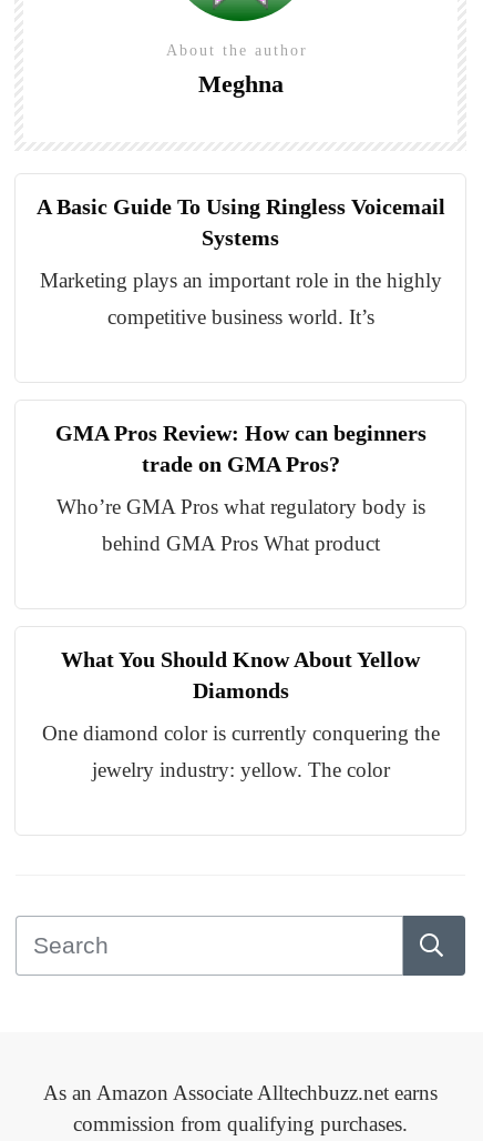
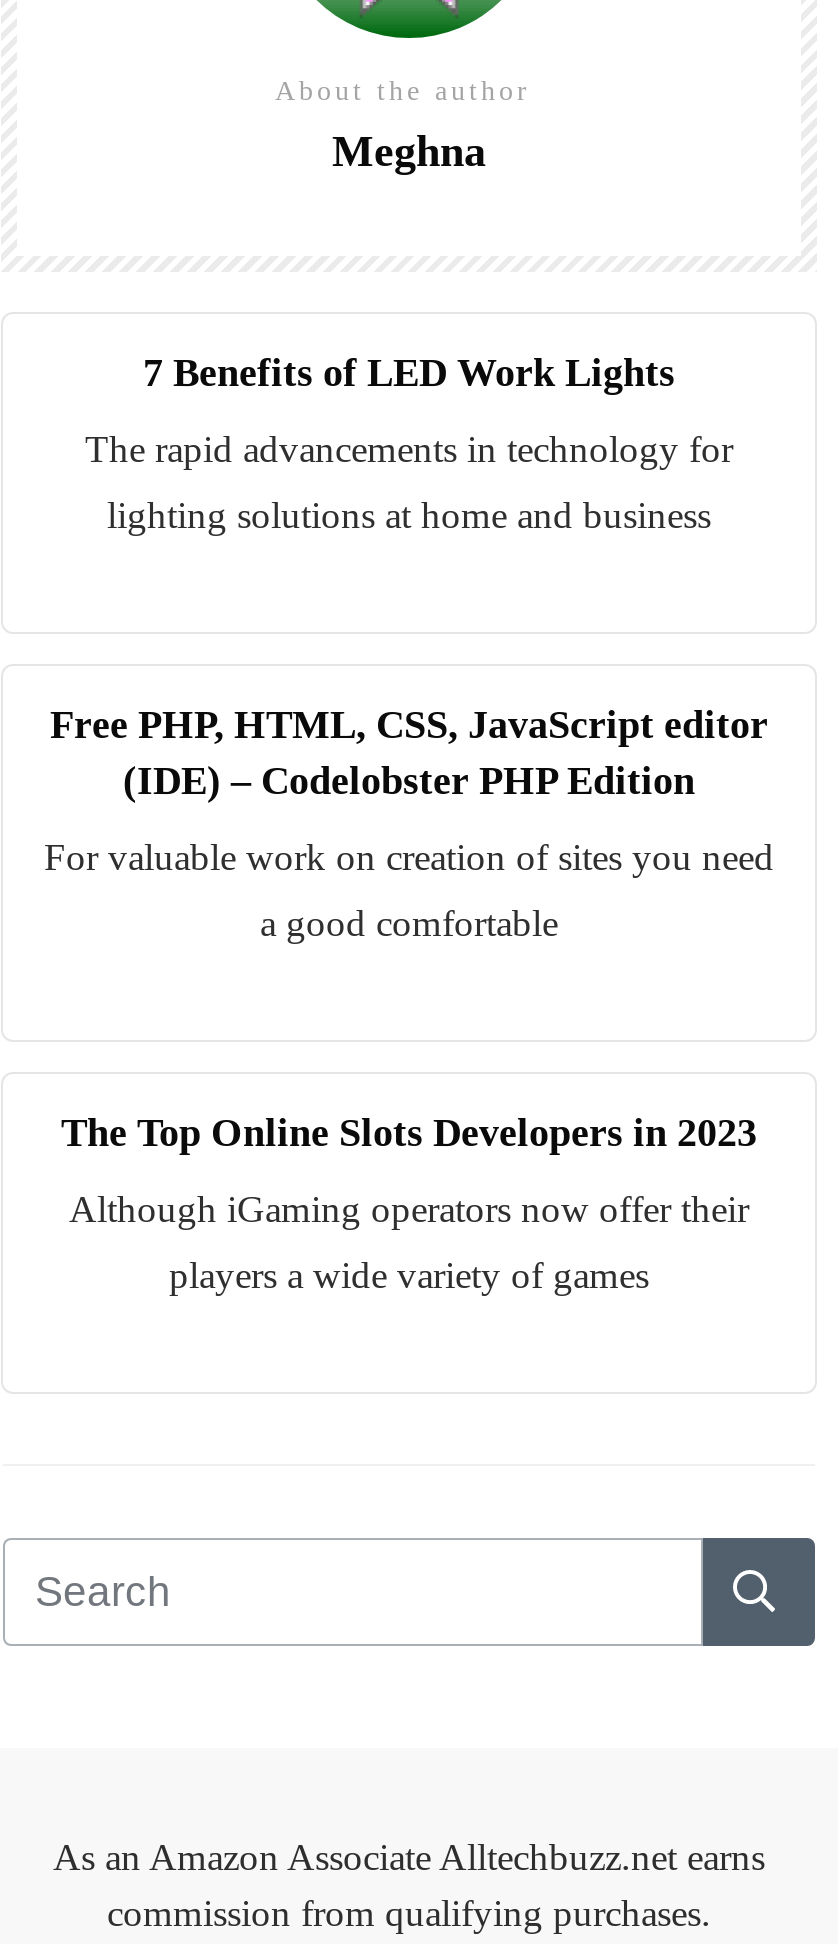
- A Basic Guide To Using Ringless Voicemail
- Systems
+ 7 Benefits of LED Work Lights

- Marketing plays an important role in the highly
+ The rapid advancements in technology for

- competitive business world. It’s
+ lighting solutions at home and business

- GMA Pros Review: How can beginners
- trade on GMA Pros?
+ Free PHP, HTML, CSS, JavaScript editor
+ (IDE) – Codelobster PHP Edition

- Who’re GMA Pros what regulatory body is
+ For valuable work on creation of sites you need

- behind GMA Pros What product
+ a good comfortable

- What You Should Know About Yellow
- Diamonds
+ The Top Online Slots Developers in 2023

- One diamond color is currently conquering the
+ Although iGaming operators now offer their

- jewelry industry: yellow. The color
+ players a wide variety of games
